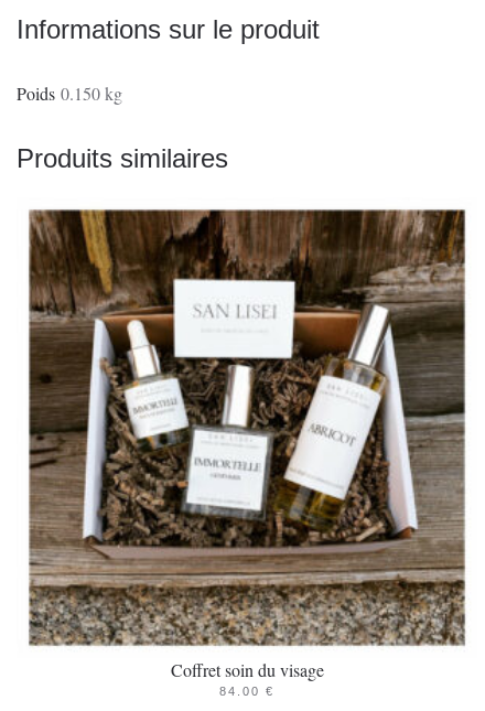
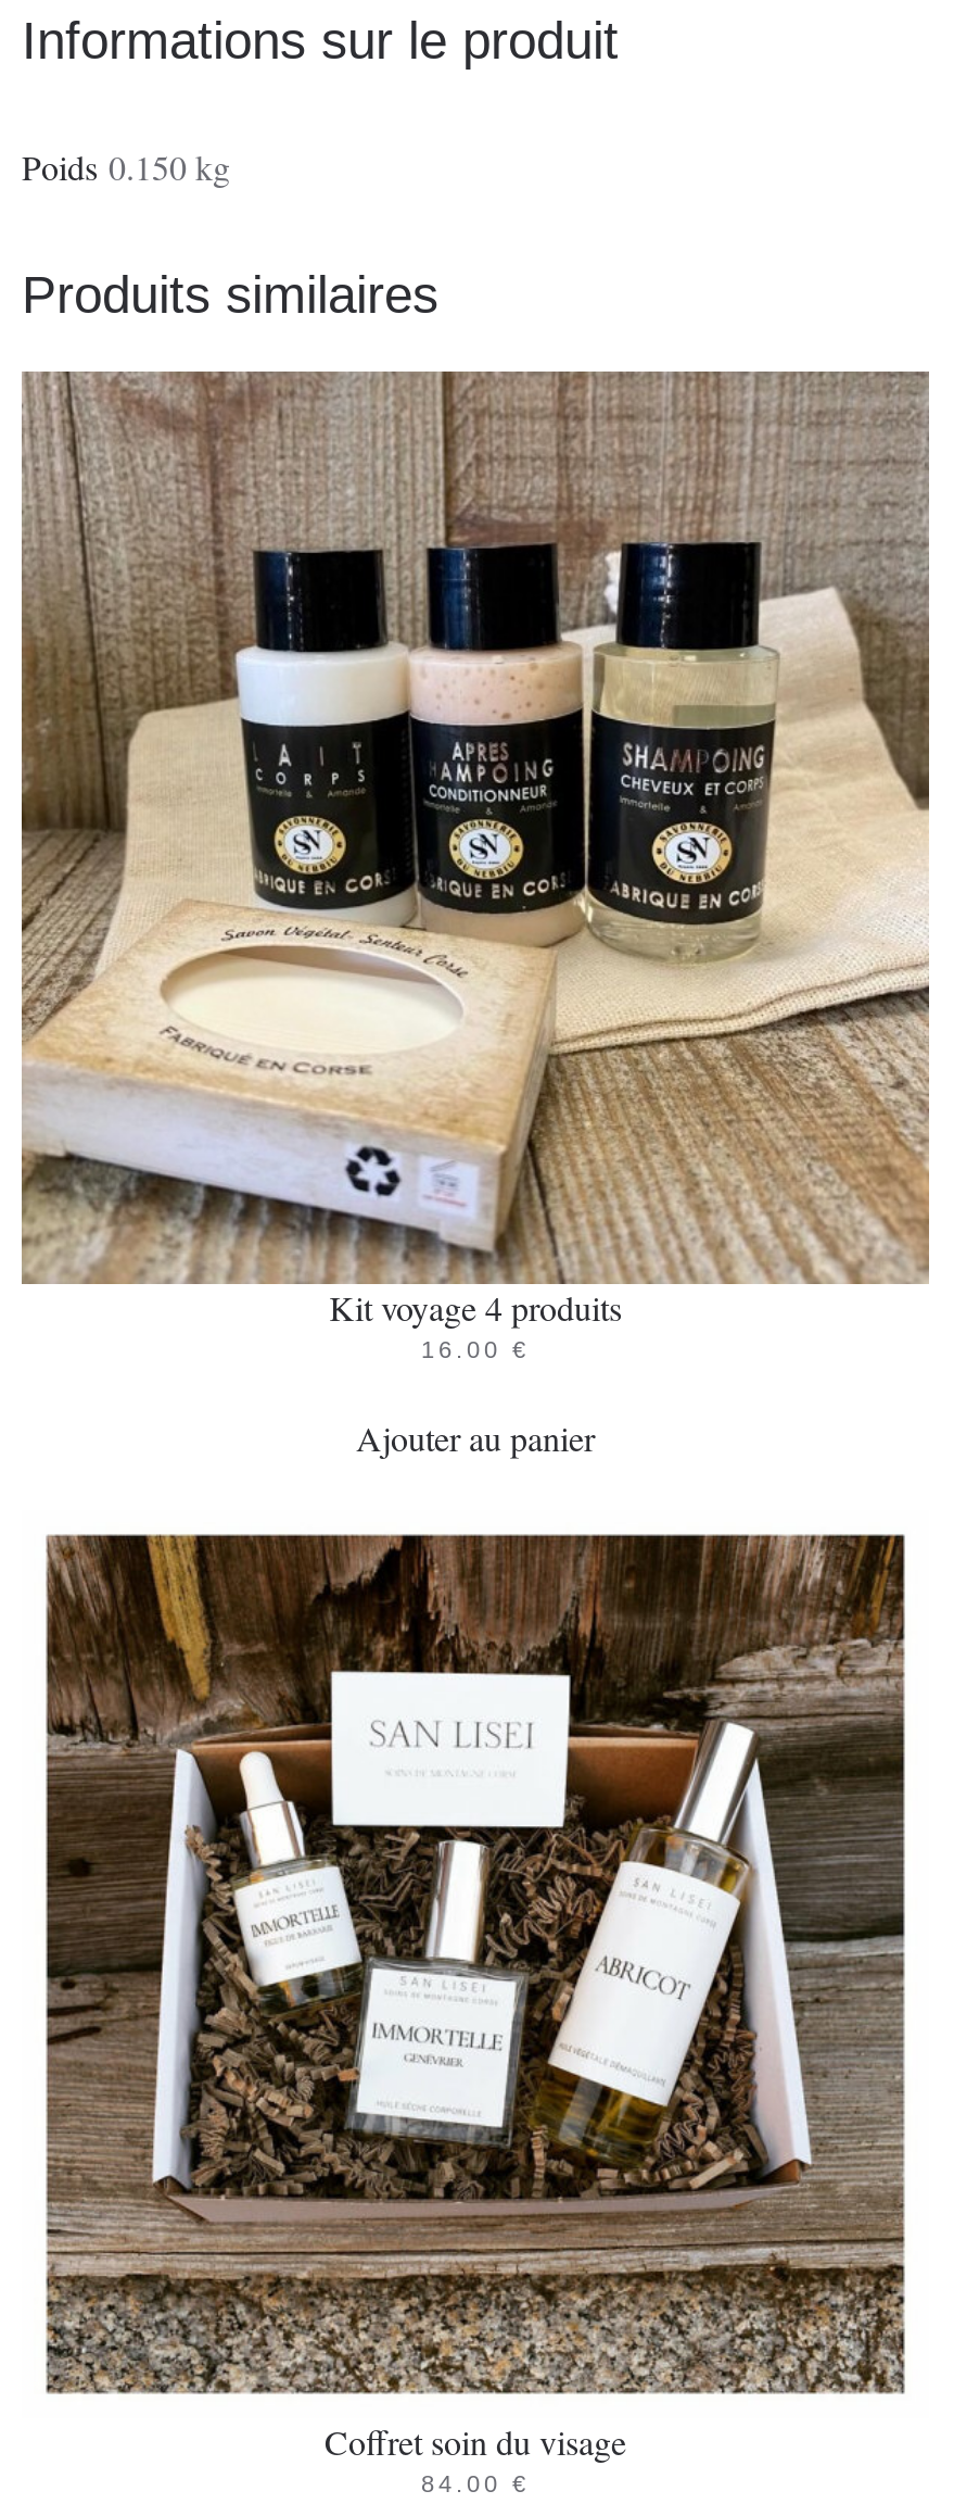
+ [image]
+ Kit voyage 4 produits
+ 16.00 €
+ Ajouter au panier
